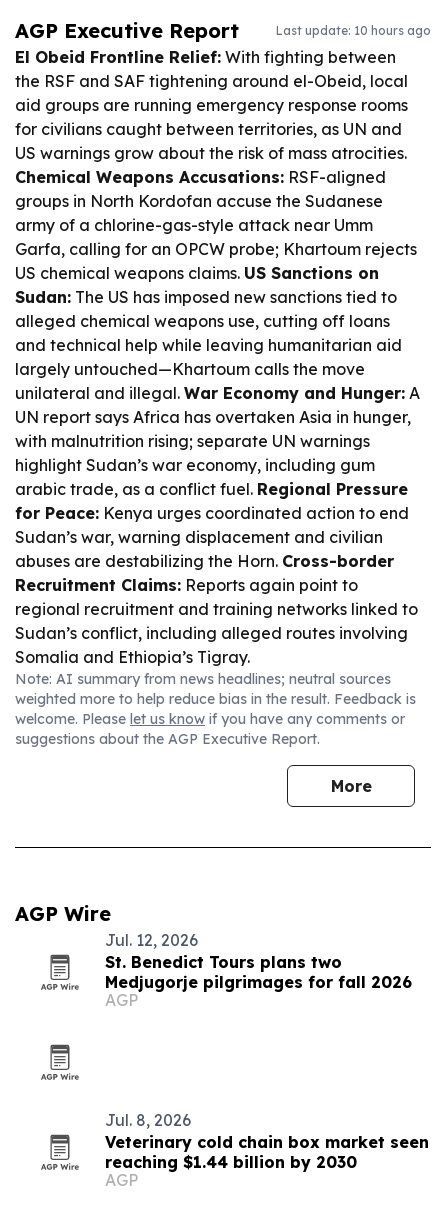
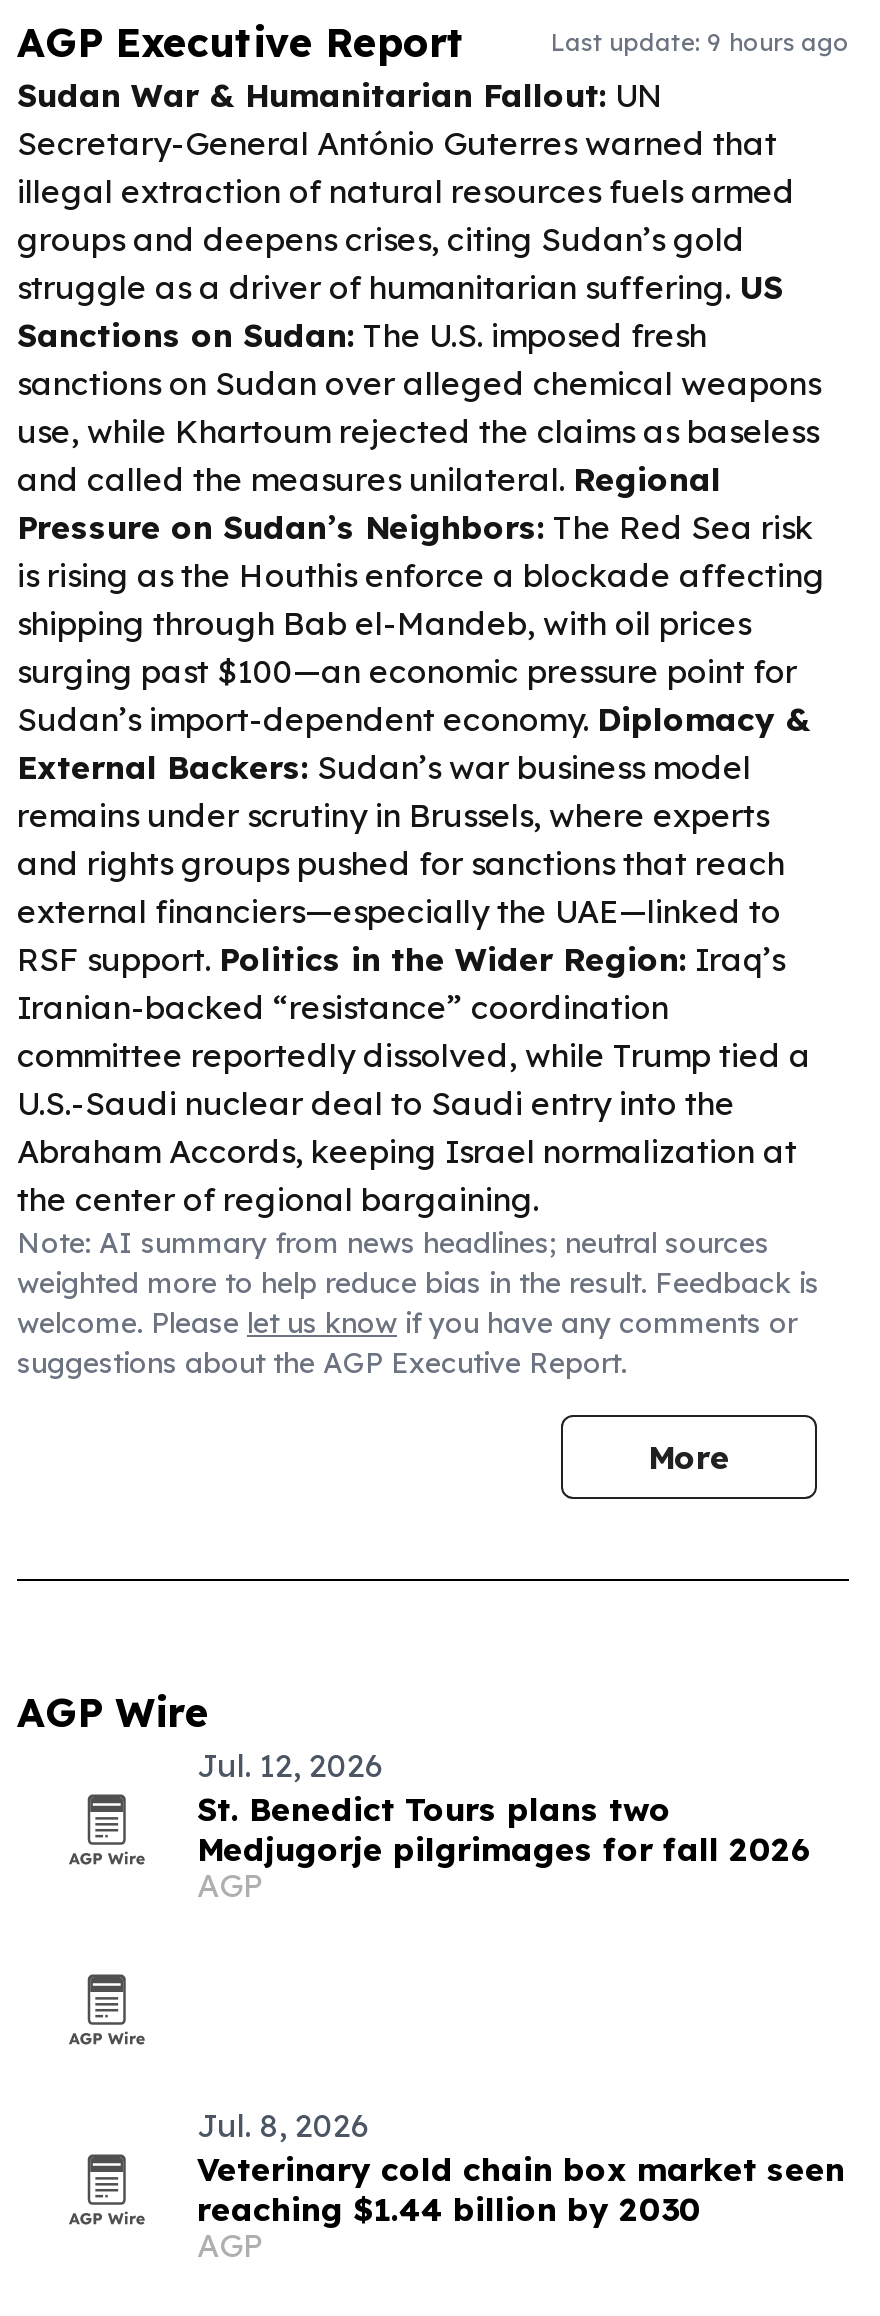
- Last update: 10 hours ago
- El Obeid Frontline Relief: With fighting between
- the RSF and SAF tightening around el-Obeid, local
- aid groups are running emergency response rooms
- for civilians caught between territories, as UN and
- US warnings grow about the risk of mass atrocities.
- Chemical Weapons Accusations: RSF-aligned
- groups in North Kordofan accuse the Sudanese
- army of a chlorine-gas-style attack near Umm
- Garfa, calling for an OPCW probe; Khartoum rejects
- US chemical weapons claims. US Sanctions on
- Sudan: The US has imposed new sanctions tied to
- alleged chemical weapons use, cutting off loans
- and technical help while leaving humanitarian aid
- largely untouched—Khartoum calls the move
- unilateral and illegal. War Economy and Hunger: A
- UN report says Africa has overtaken Asia in hunger,
- with malnutrition rising; separate UN warnings
- highlight Sudan’s war economy, including gum
- arabic trade, as a conflict fuel. Regional Pressure
- for Peace: Kenya urges coordinated action to end
- Sudan’s war, warning displacement and civilian
- abuses are destabilizing the Horn. Cross-border
- Recruitment Claims: Reports again point to
- regional recruitment and training networks linked to
- Sudan’s conflict, including alleged routes involving
- Somalia and Ethiopia’s Tigray.
+ Last update: 9 hours ago
+ Sudan War & Humanitarian Fallout: UN
+ Secretary-General António Guterres warned that
+ illegal extraction of natural resources fuels armed
+ groups and deepens crises, citing Sudan’s gold
+ struggle as a driver of humanitarian suffering. US
+ Sanctions on Sudan: The U.S. imposed fresh
+ sanctions on Sudan over alleged chemical weapons
+ use, while Khartoum rejected the claims as baseless
+ and called the measures unilateral. Regional
+ Pressure on Sudan’s Neighbors: The Red Sea risk
+ is rising as the Houthis enforce a blockade affecting
+ shipping through Bab el-Mandeb, with oil prices
+ surging past $100—an economic pressure point for
+ Sudan’s import-dependent economy. Diplomacy &
+ External Backers: Sudan’s war business model
+ remains under scrutiny in Brussels, where experts
+ and rights groups pushed for sanctions that reach
+ external financiers—especially the UAE—linked to
+ RSF support. Politics in the Wider Region: Iraq’s
+ Iranian-backed “resistance” coordination
+ committee reportedly dissolved, while Trump tied a
+ U.S.-Saudi nuclear deal to Saudi entry into the
+ Abraham Accords, keeping Israel normalization at
+ the center of regional bargaining.
